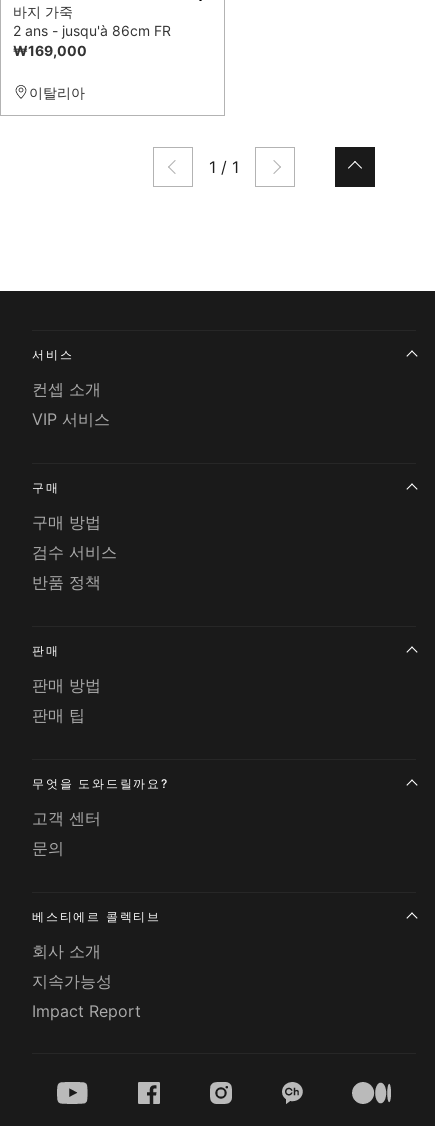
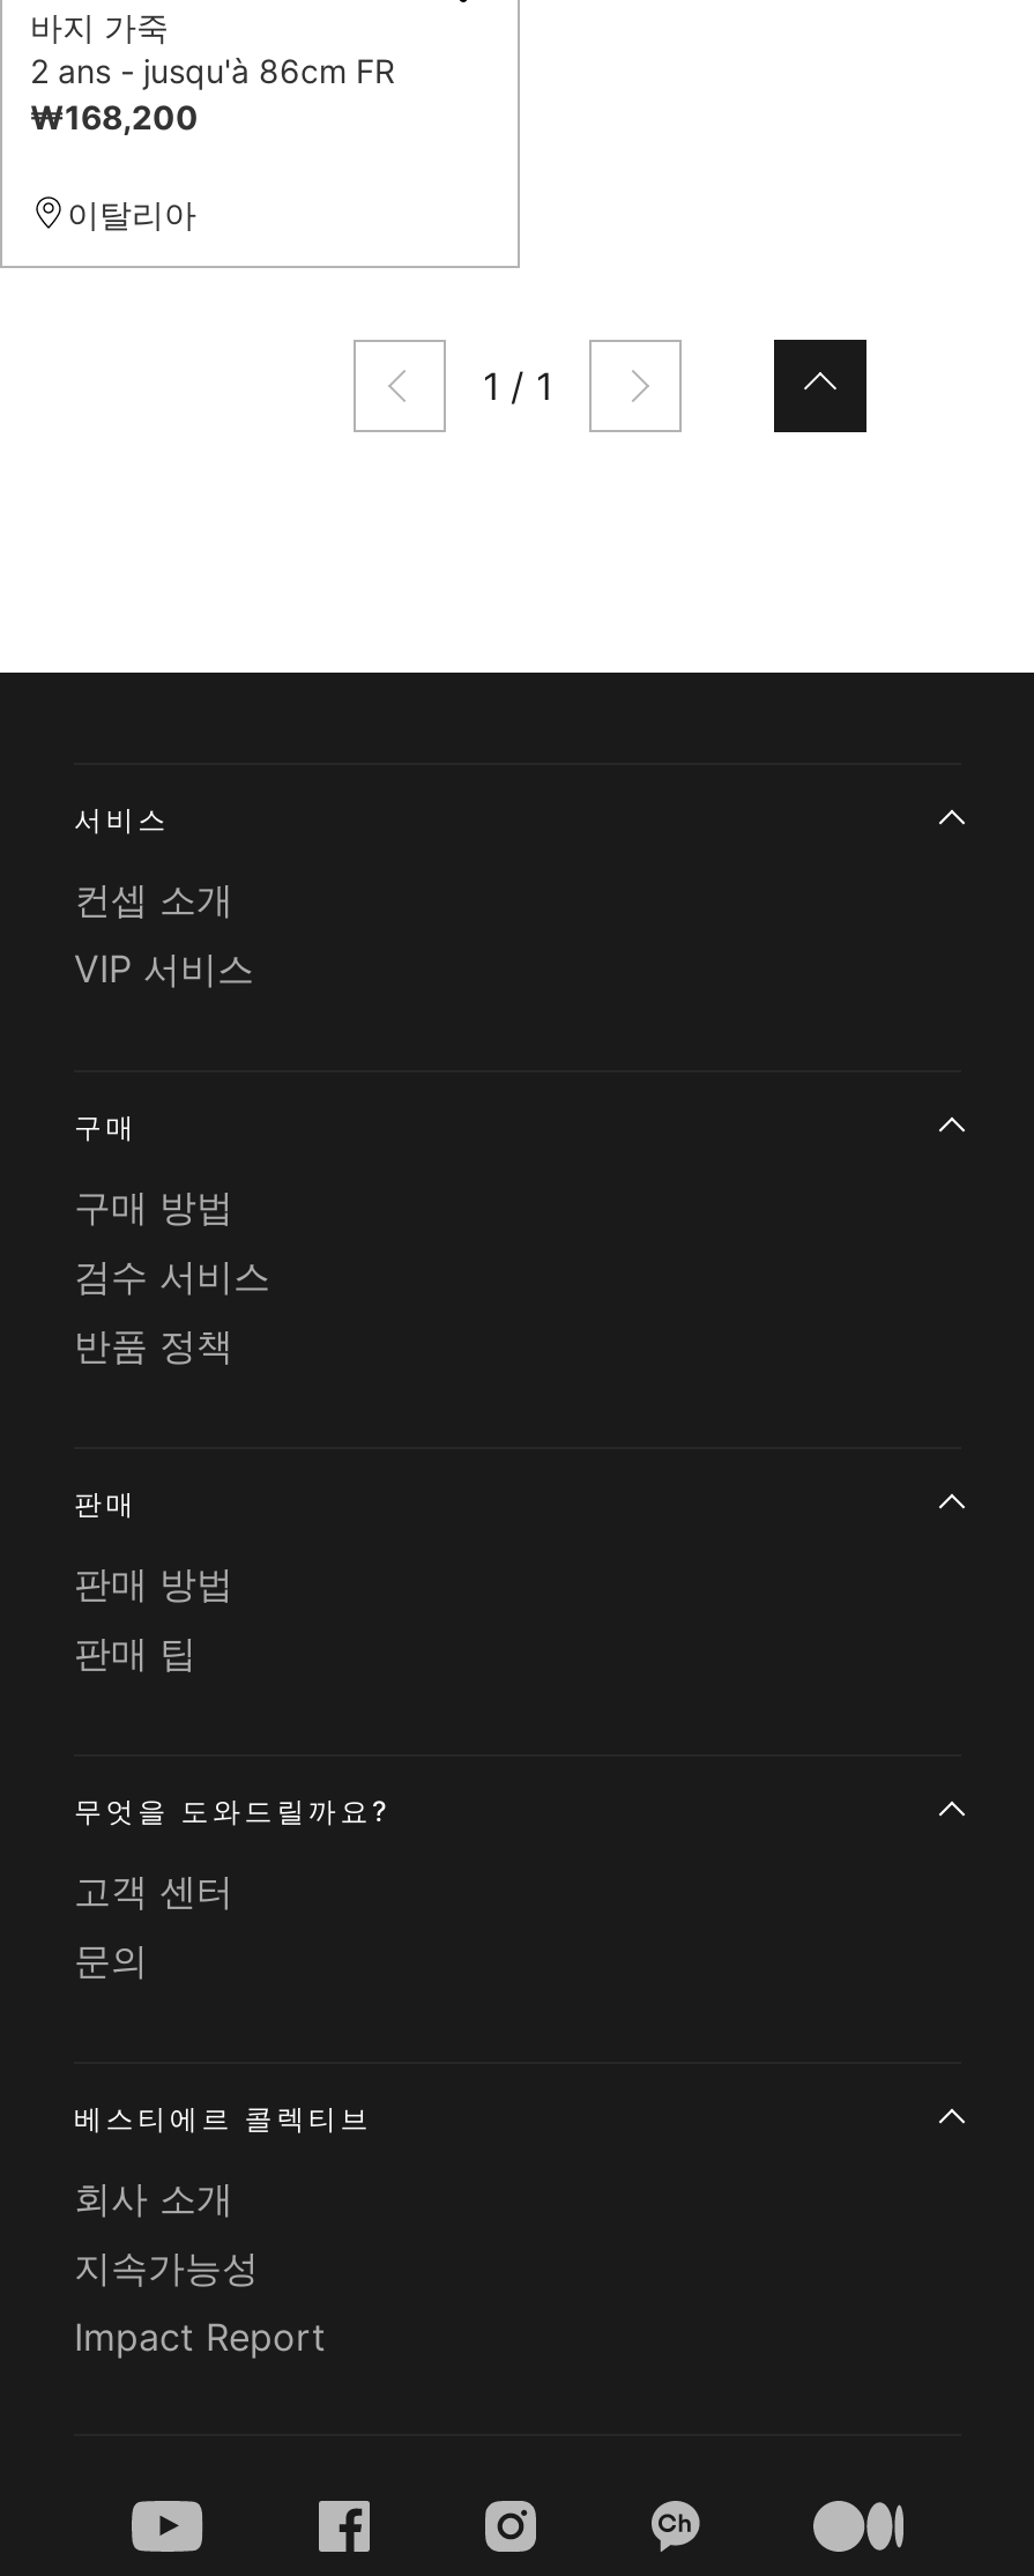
- ₩169,000
+ ₩168,200
